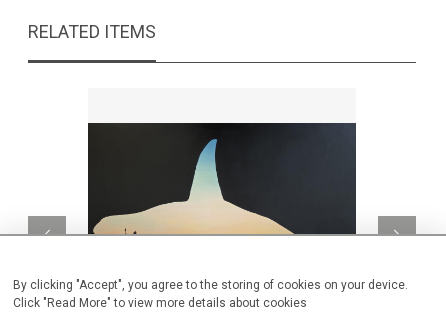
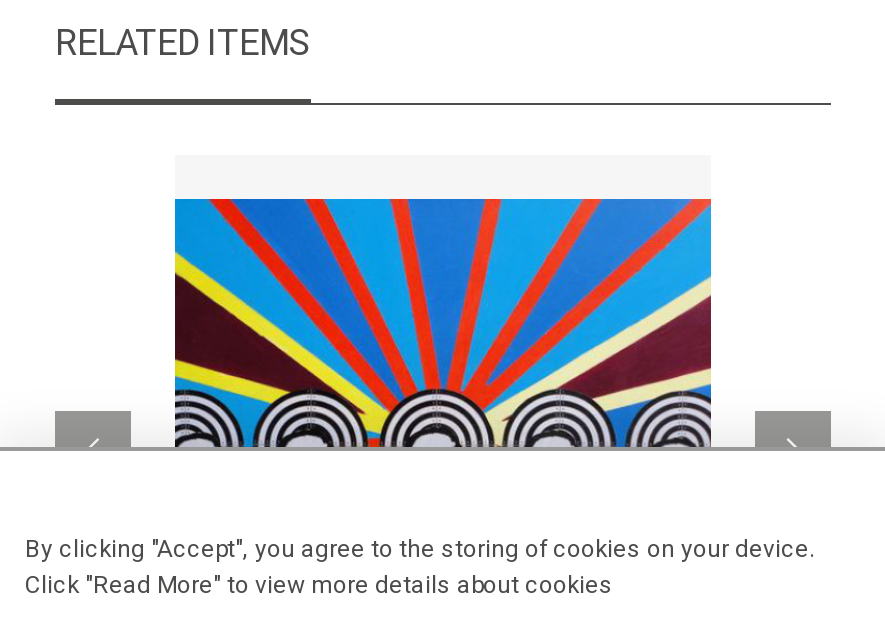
- [image]
+ [image]
